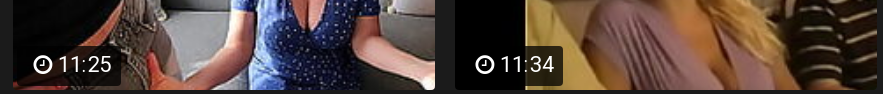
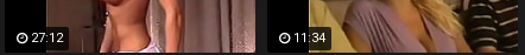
- 11:25
+ 27:12
